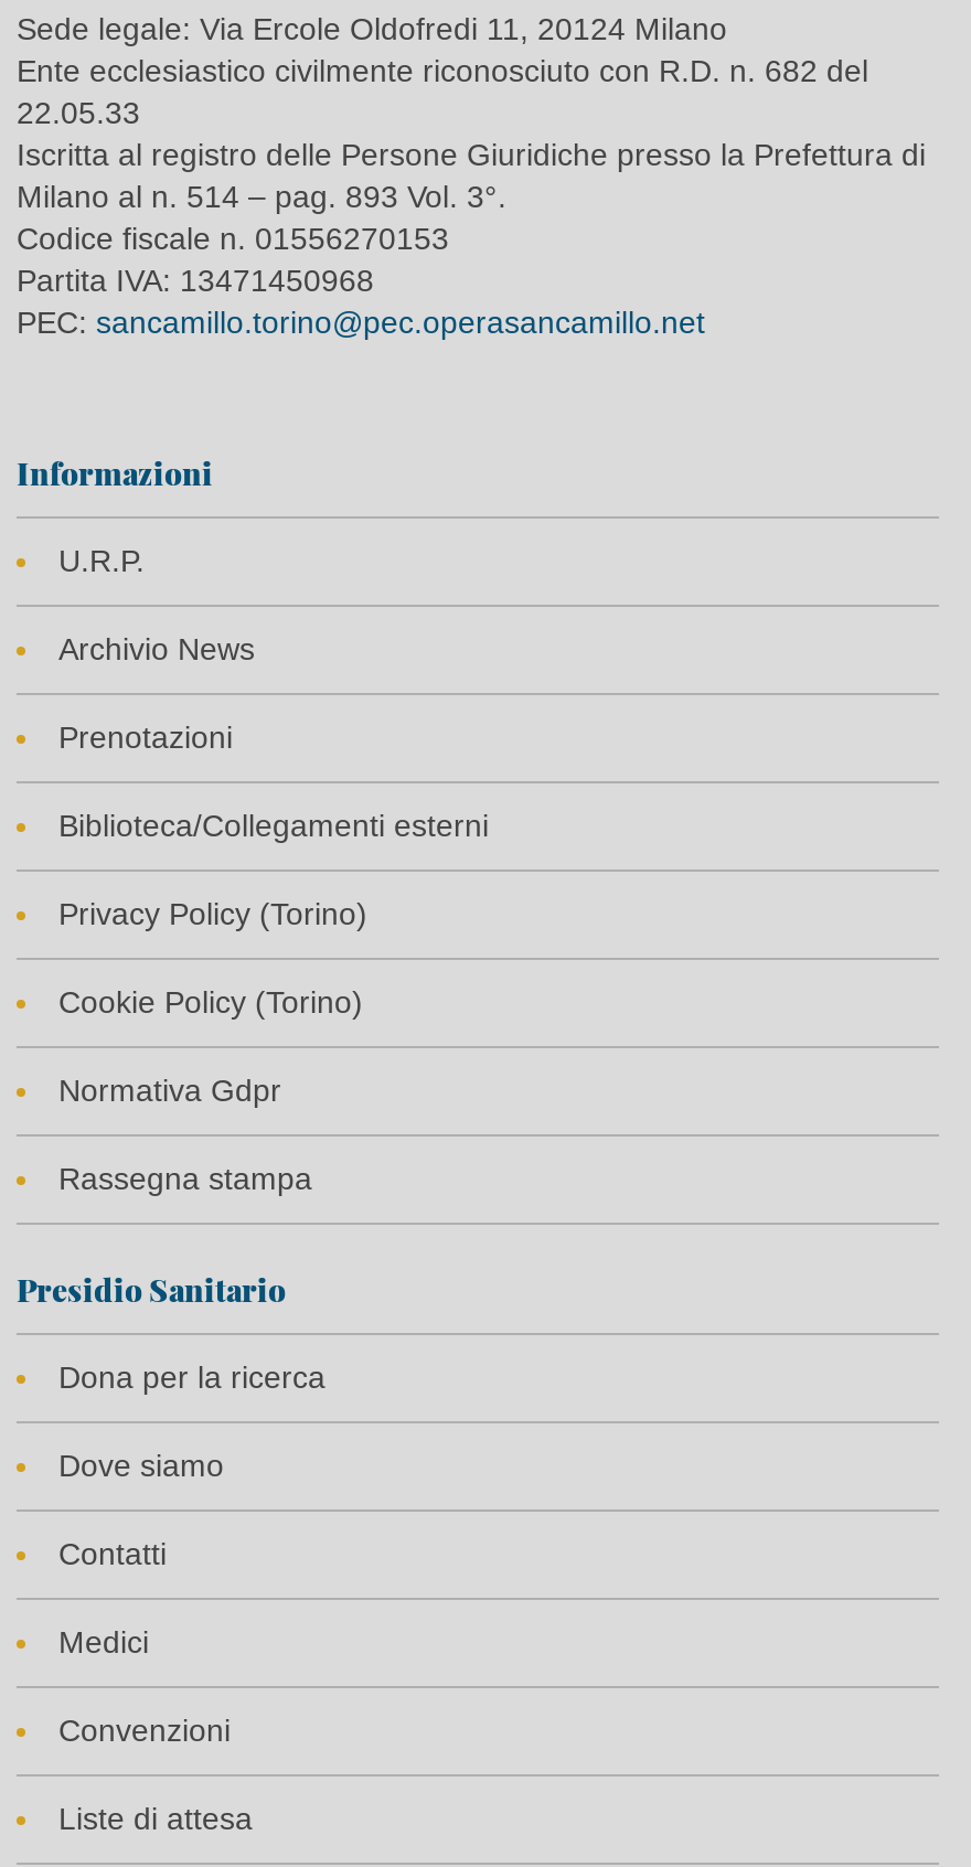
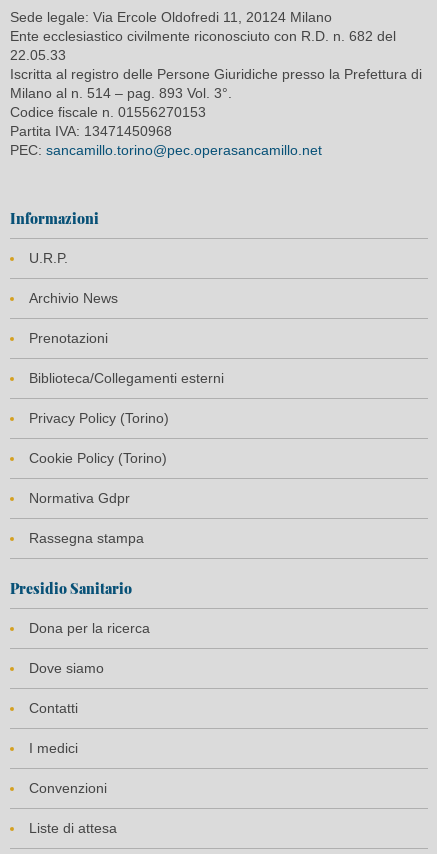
- Medici
+ I medici
